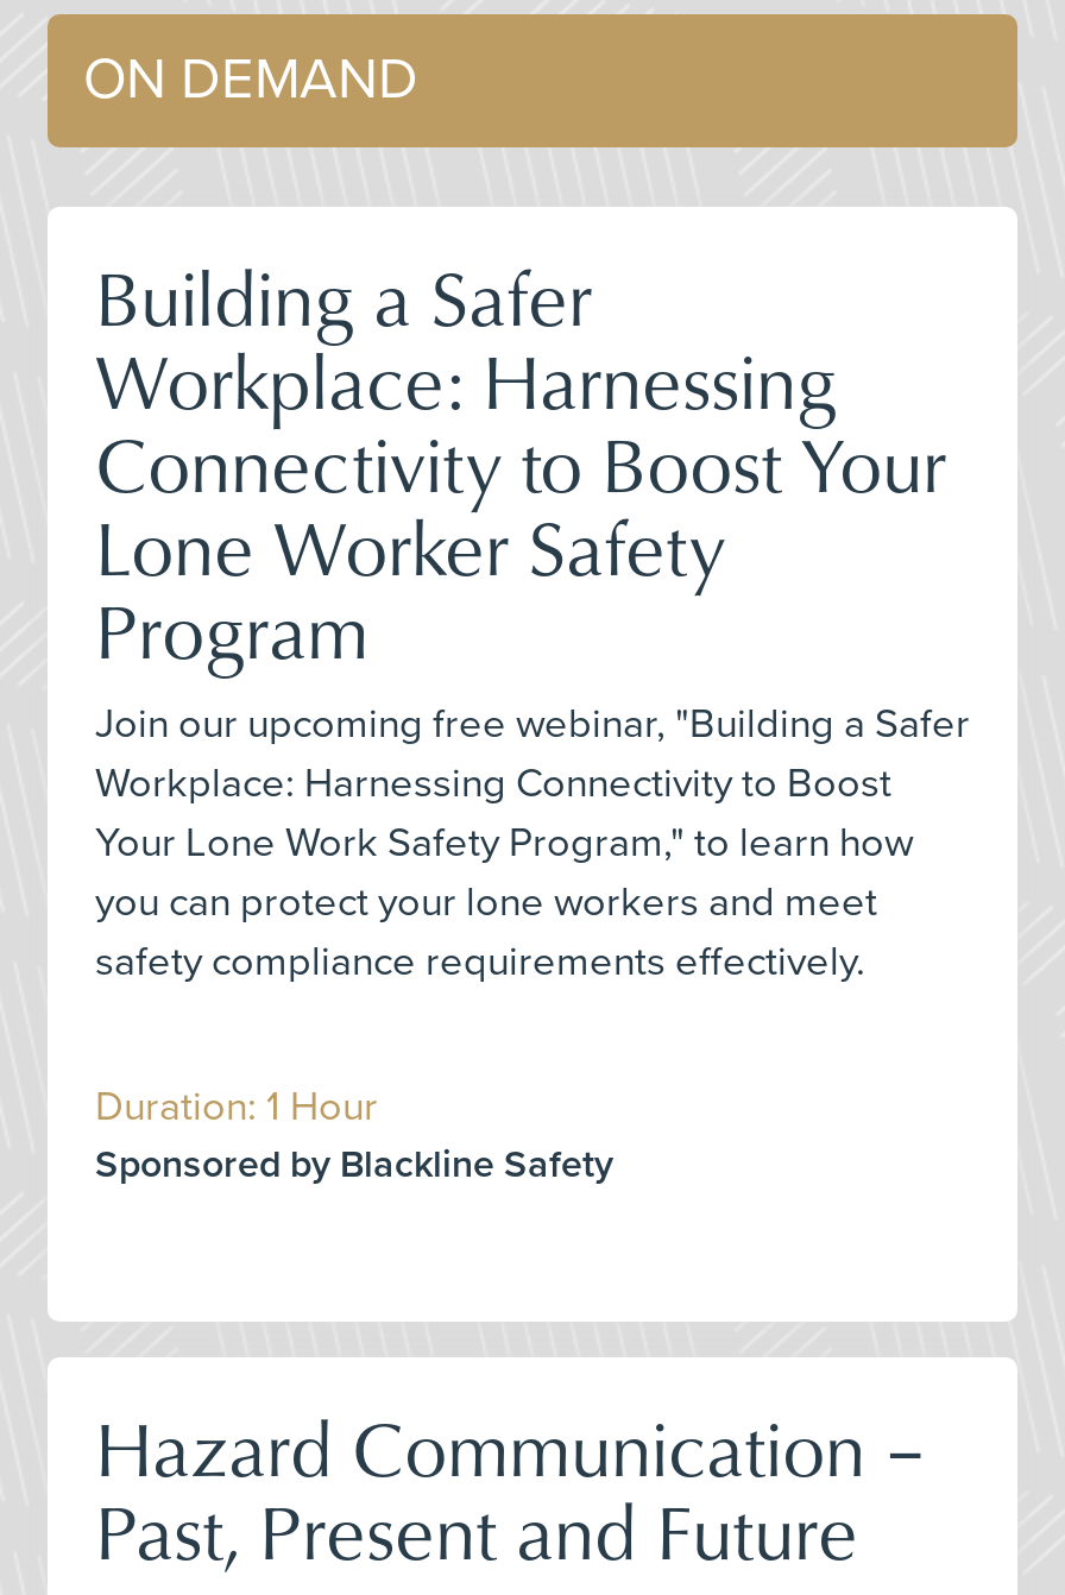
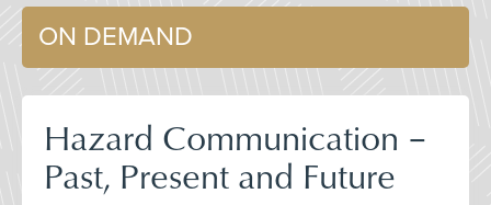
- Building a Safer
- Workplace: Harnessing
- Connectivity to Boost Your
- Lone Worker Safety
- Program
- Join our upcoming free webinar, "Building a Safer
- Workplace: Harnessing Connectivity to Boost
- Your Lone Work Safety Program," to learn how
- you can protect your lone workers and meet
- safety compliance requirements effectively.
- Duration: 1 Hour
- Sponsored by Blackline Safety
